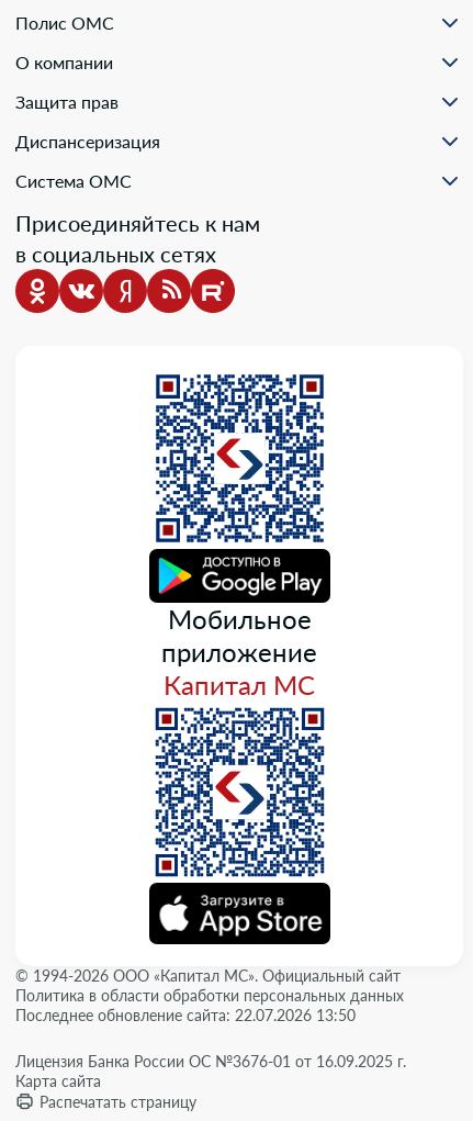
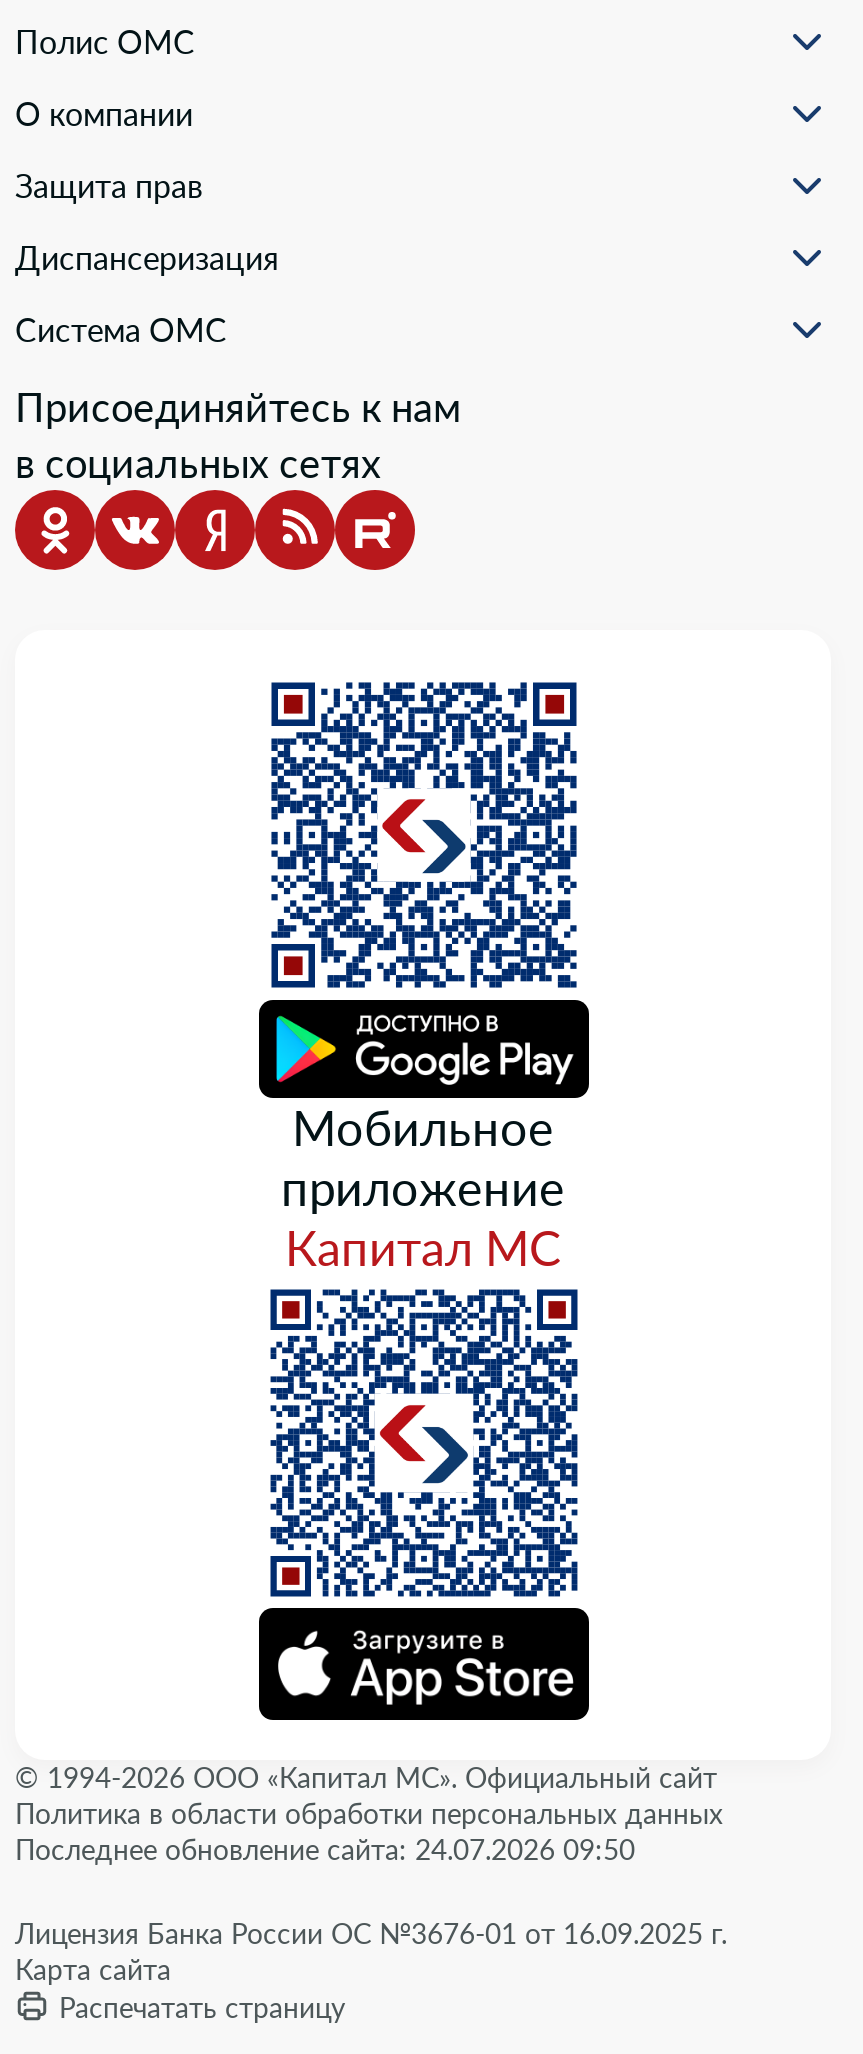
- Последнее обновление сайта: 22.07.2026 13:50
+ Последнее обновление сайта: 24.07.2026 09:50
